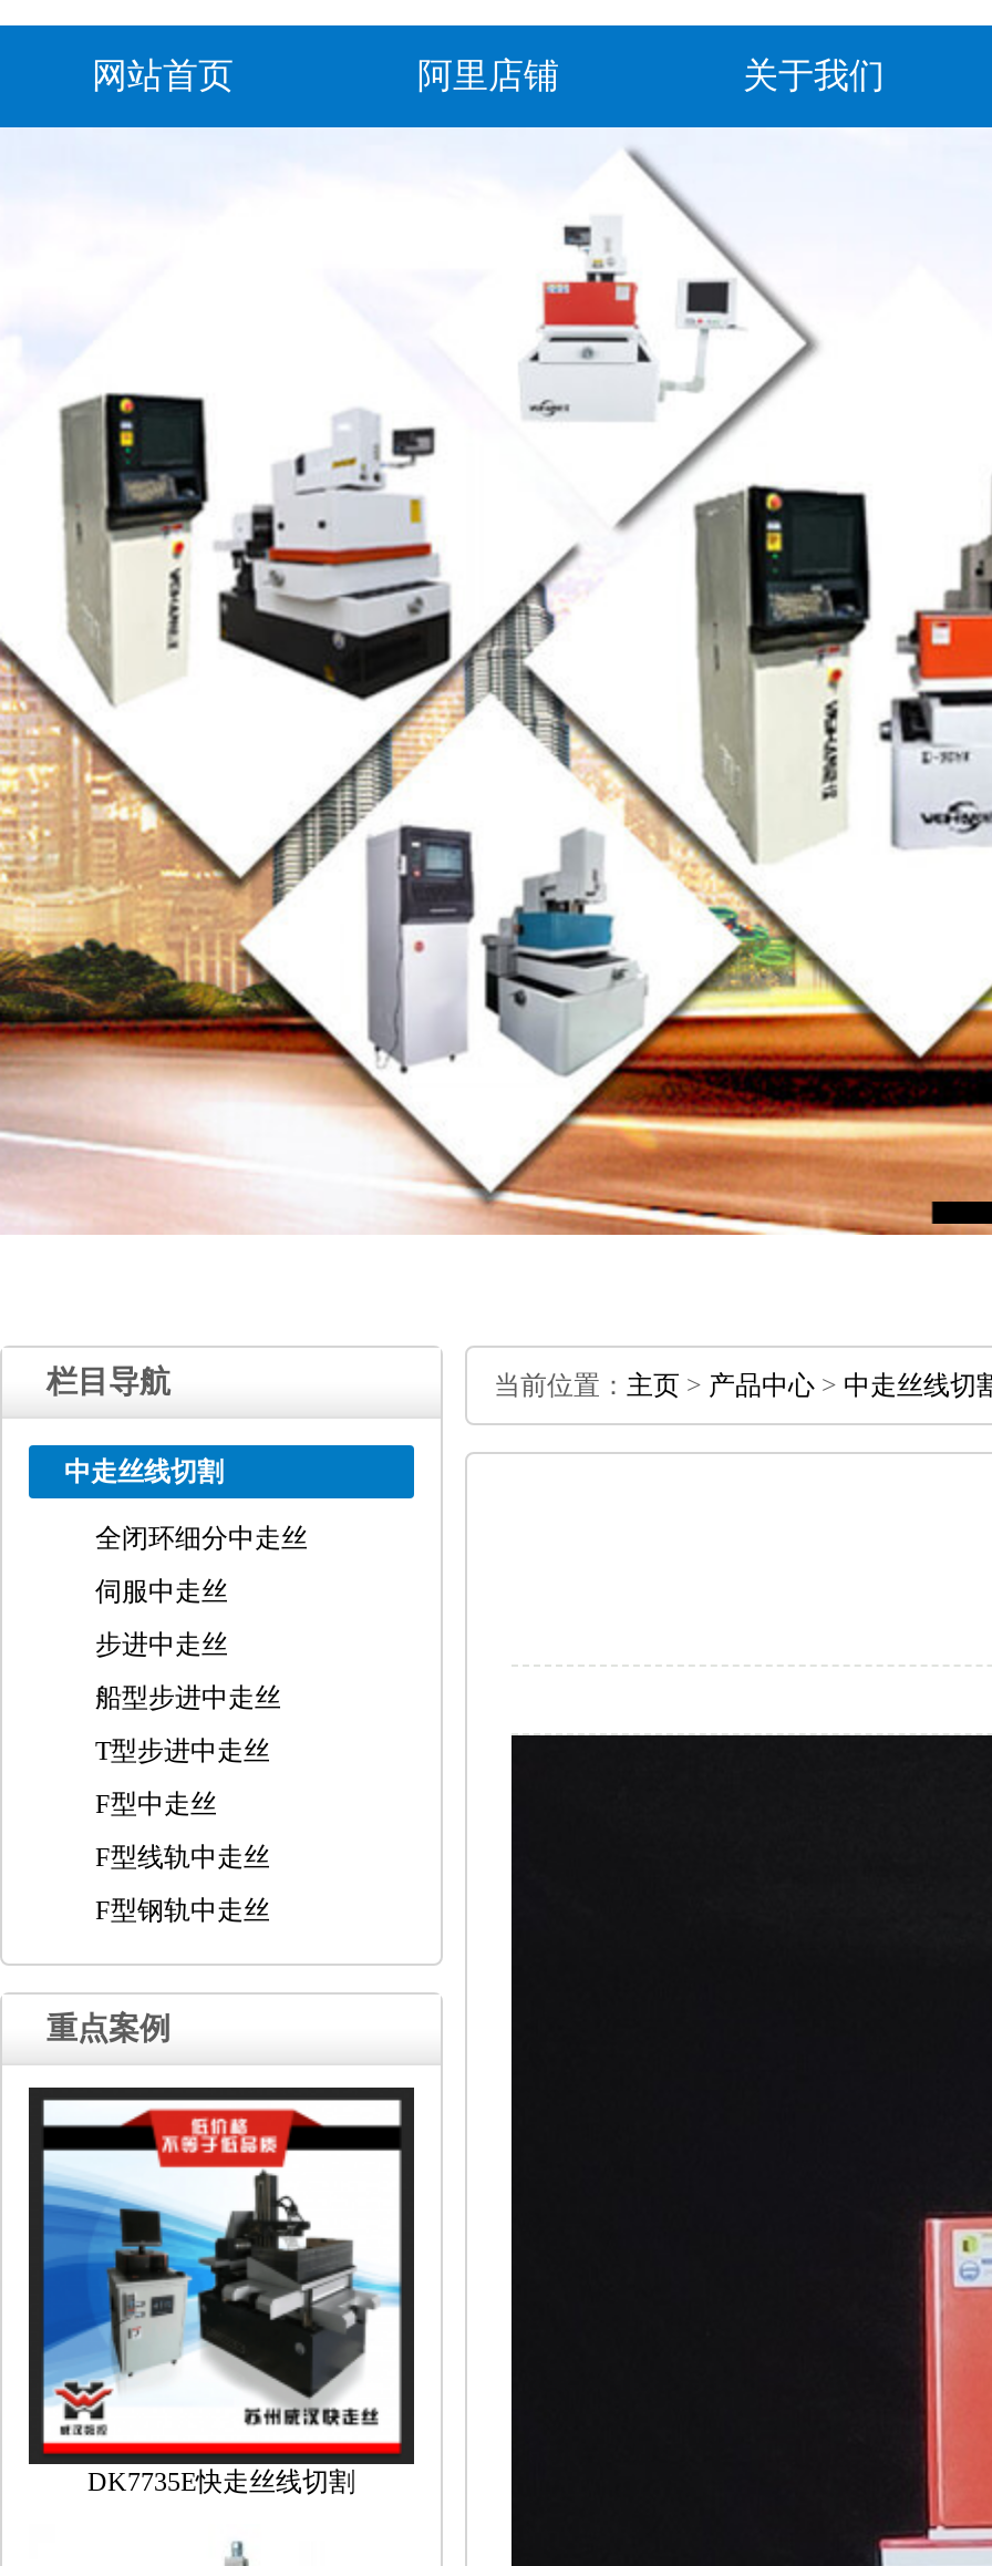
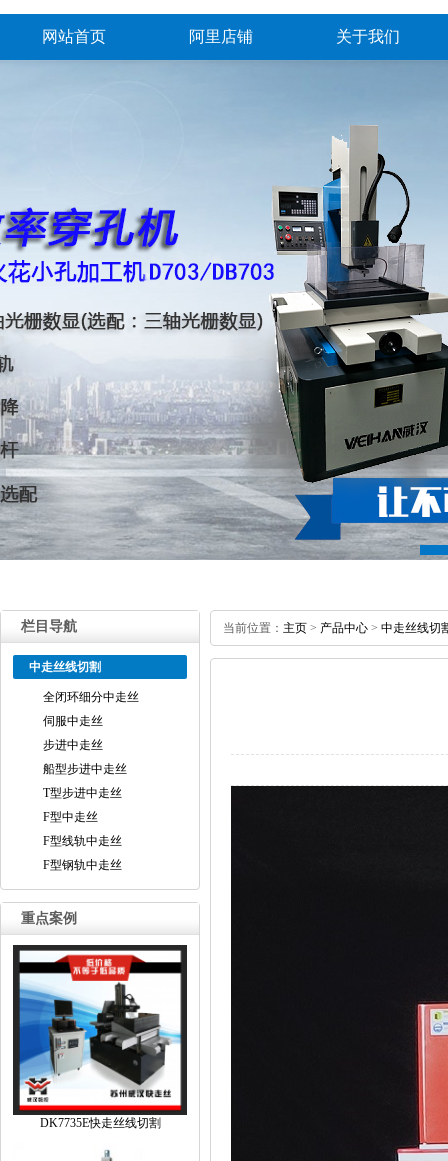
- [image]
+ [image]
